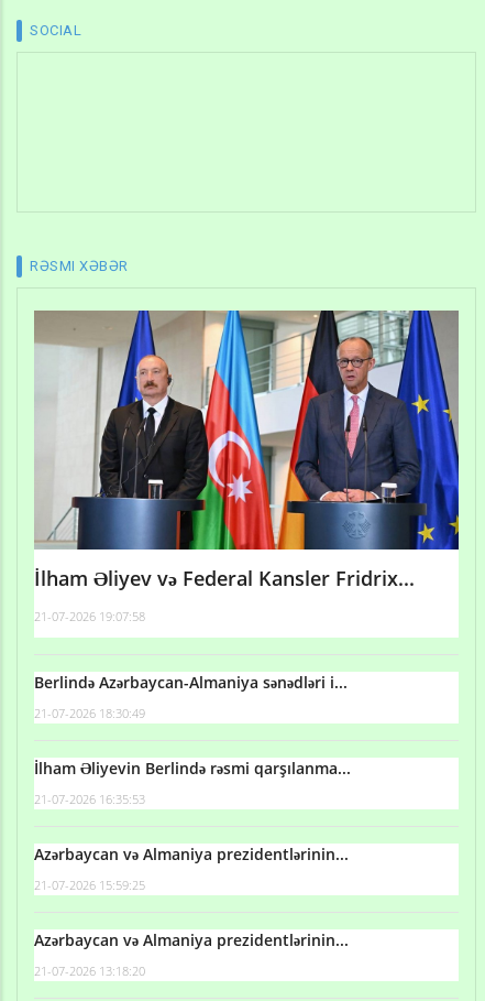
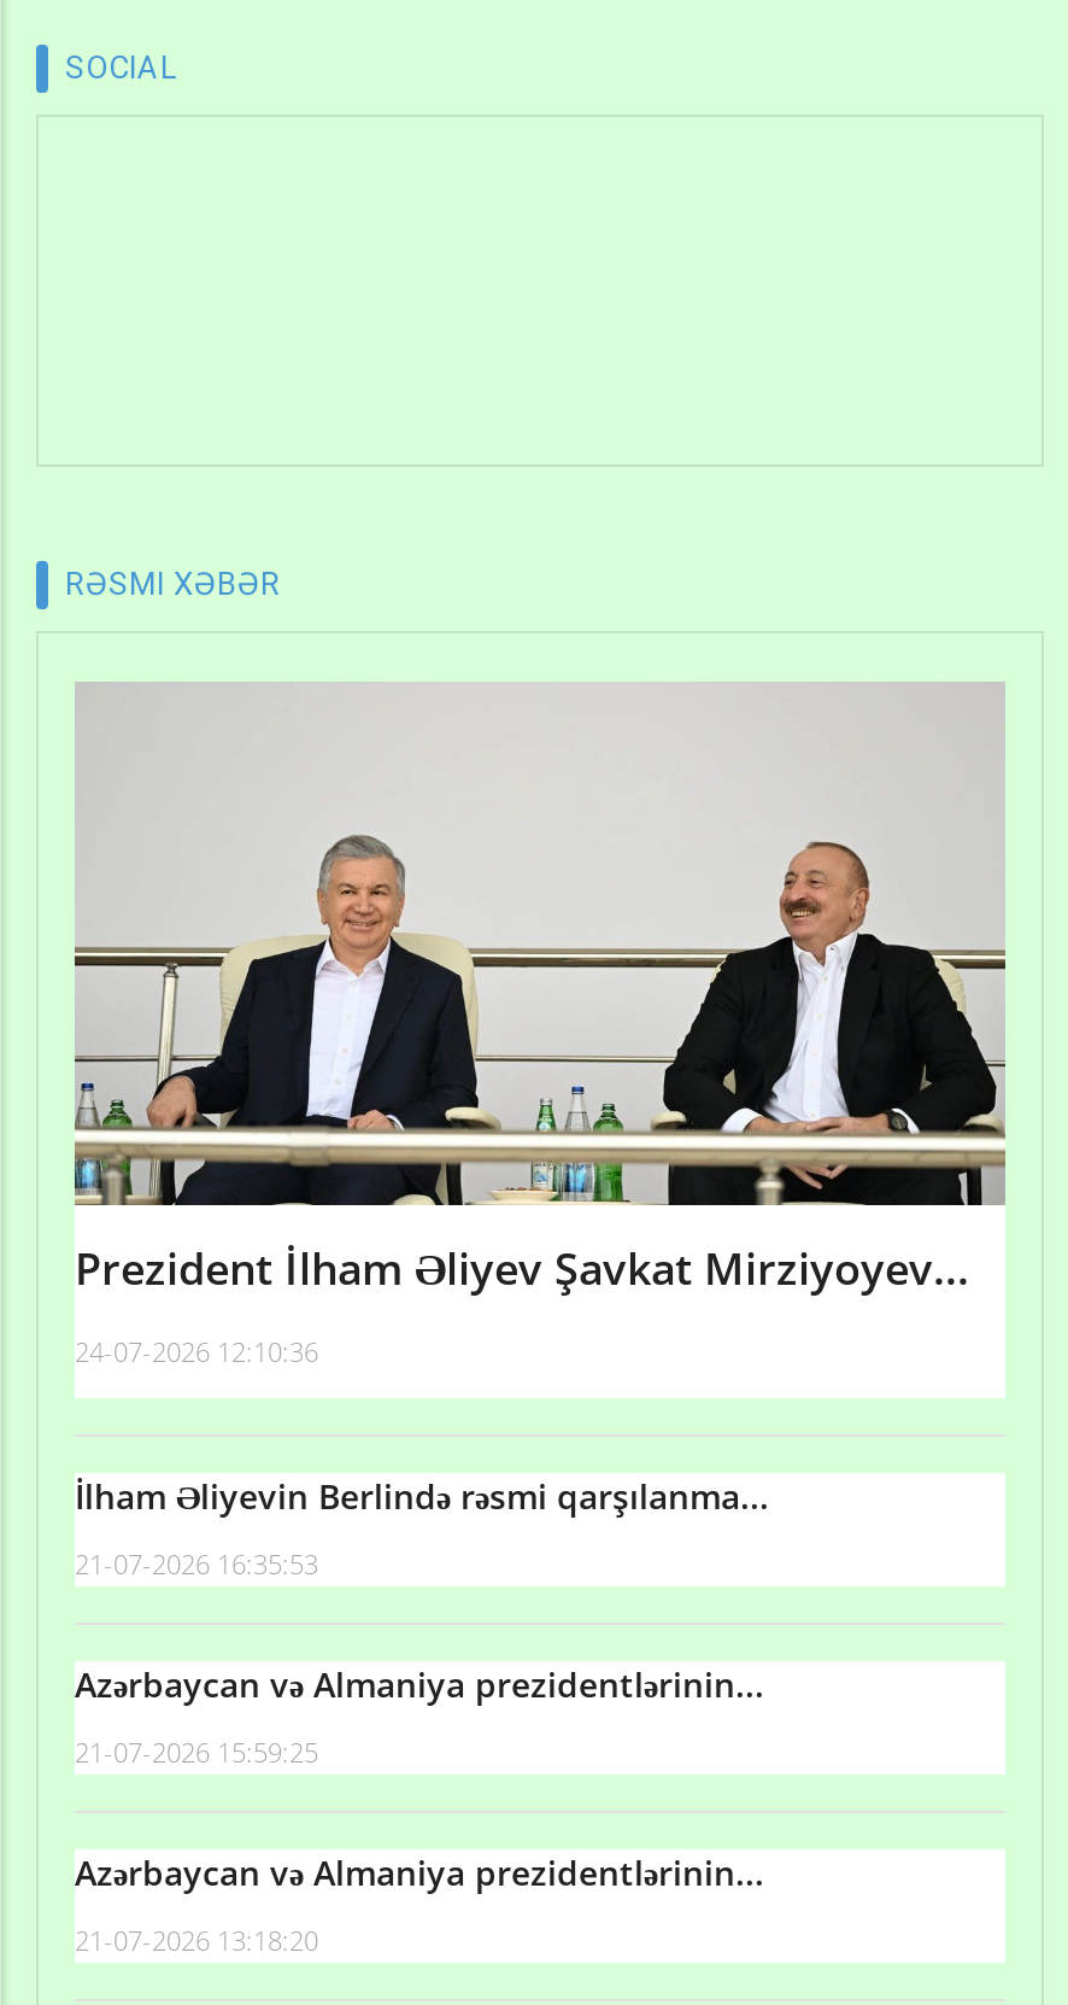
- [image]
- İlham Əliyev və Federal Kansler Fridrix...
- 21-07-2026 19:07:58
- Berlində Azərbaycan-Almaniya sənədləri i...
- 21-07-2026 18:30:49
+ [image]
+ Prezident İlham Əliyev Şavkat Mirziyoyev...
+ 24-07-2026 12:10:36
